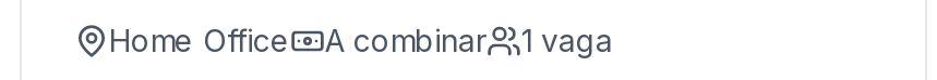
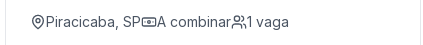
- Home Office
+ Piracicaba, SP
